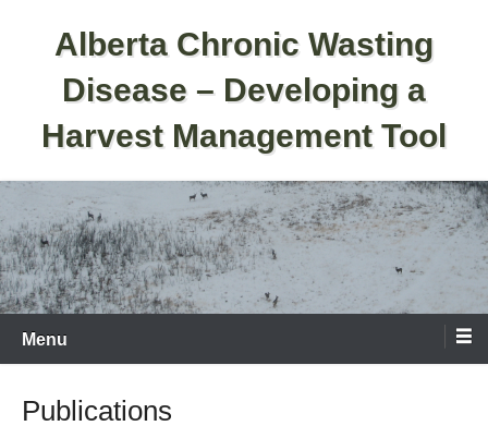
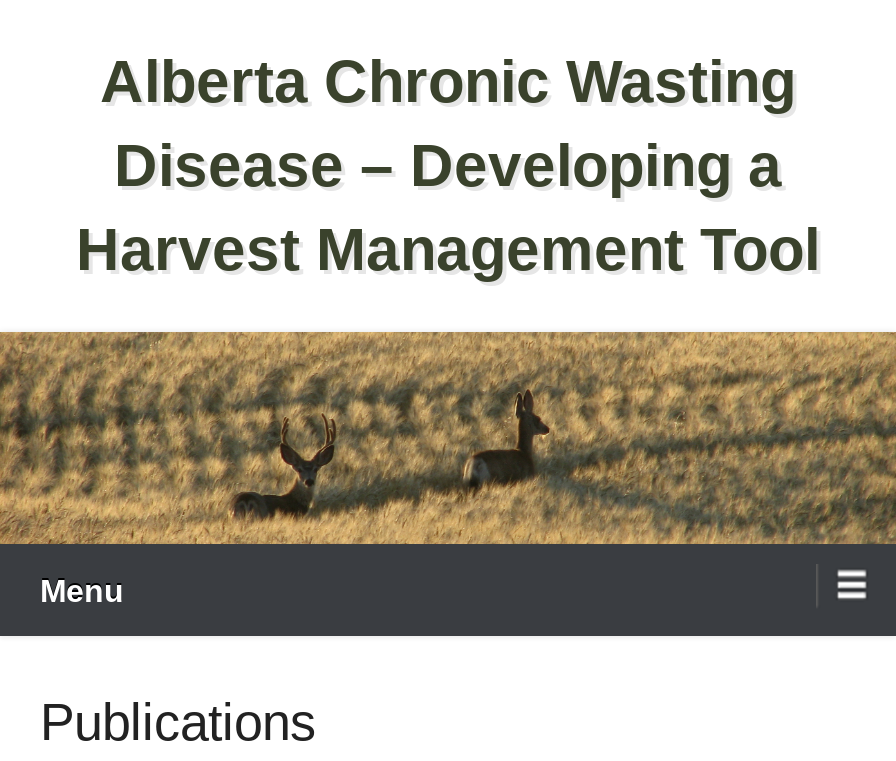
- [image]
+ [image]
